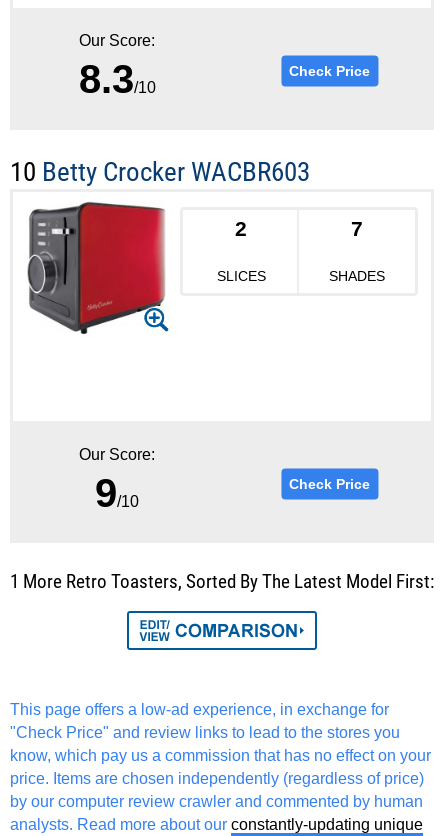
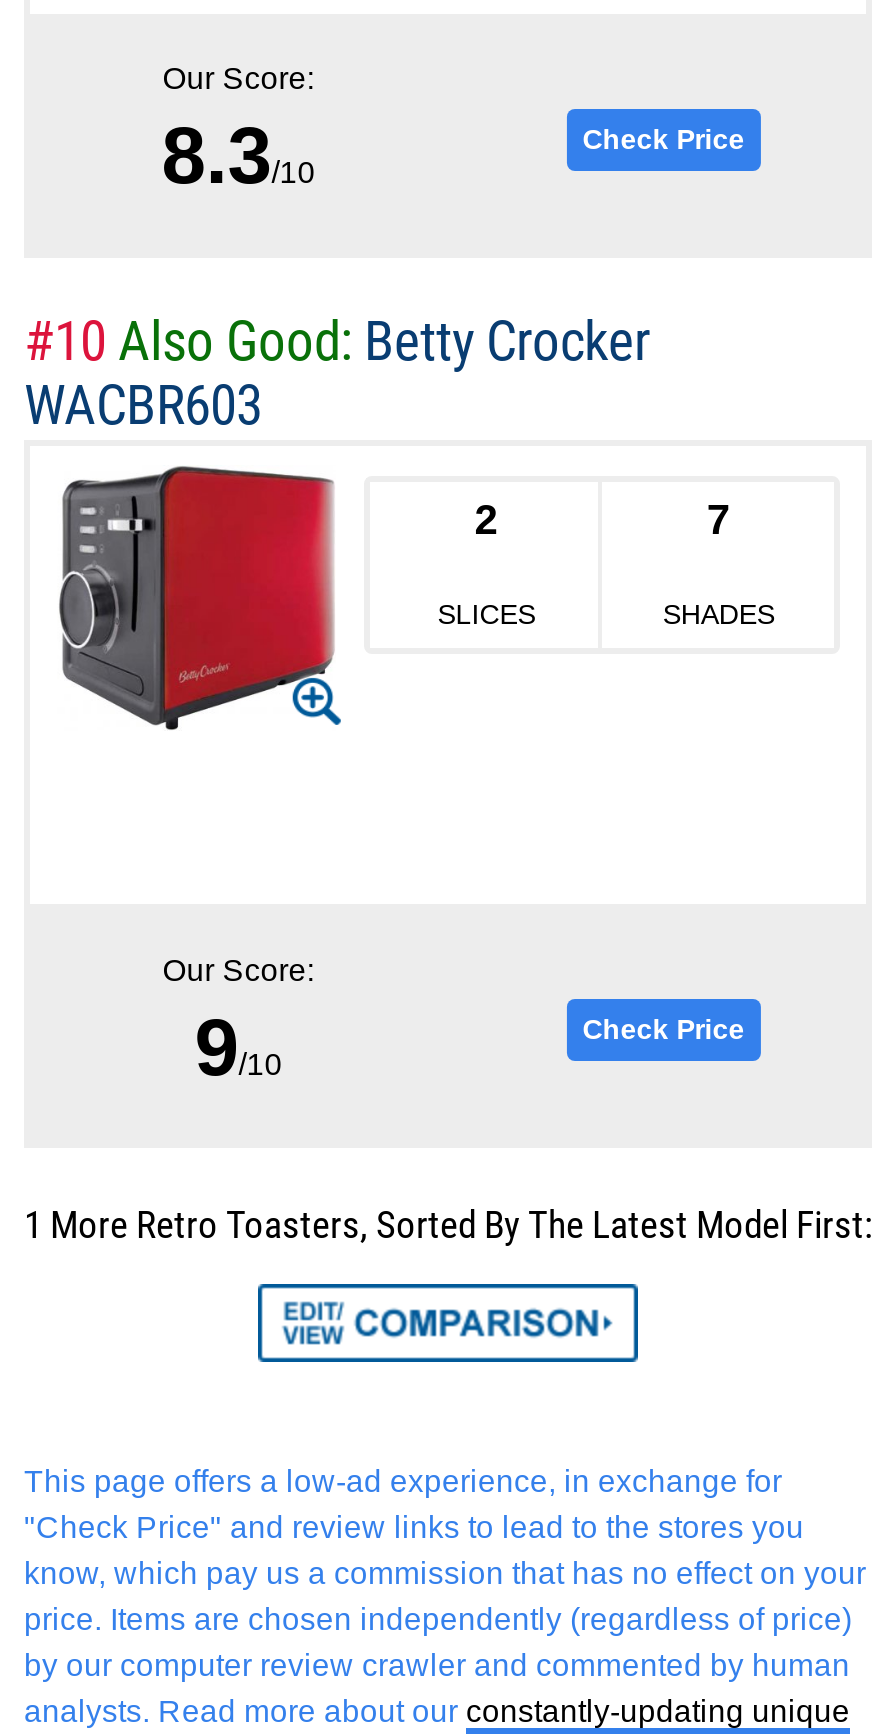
- 10 Betty Crocker WACBR603
+ #10 Also Good: Betty Crocker
+ WACBR603
